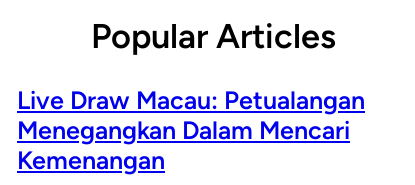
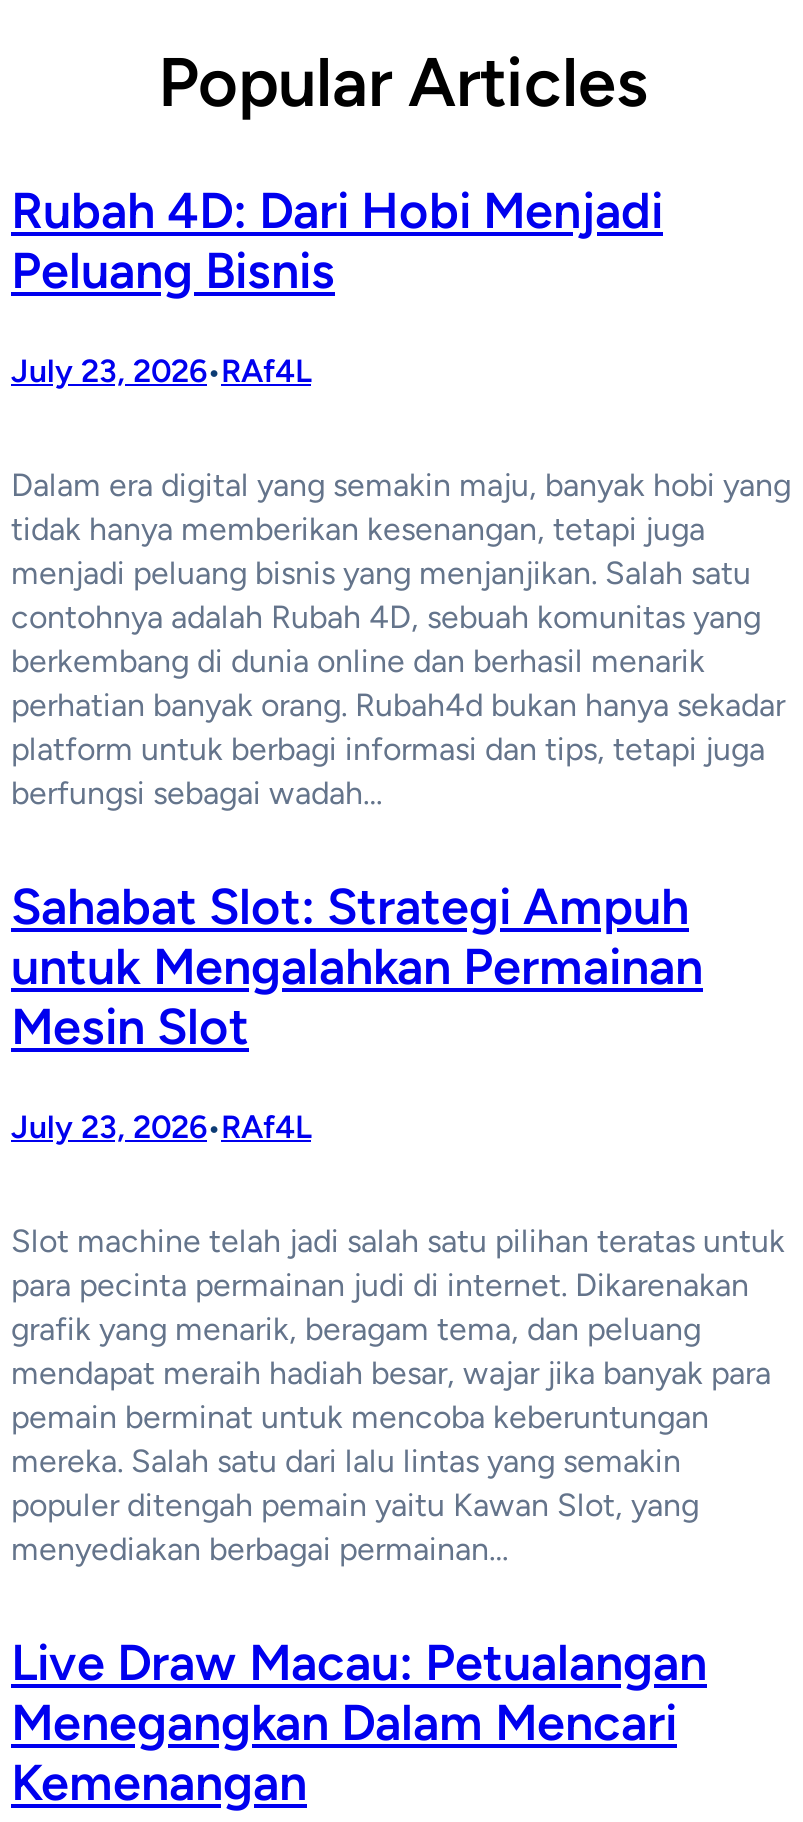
+ Rubah 4D: Dari Hobi Menjadi
+ Peluang Bisnis
+ July 23, 2026•RAf4L
+ Dalam era digital yang semakin maju, banyak hobi yang
+ tidak hanya memberikan kesenangan, tetapi juga
+ menjadi peluang bisnis yang menjanjikan. Salah satu
+ contohnya adalah Rubah 4D, sebuah komunitas yang
+ berkembang di dunia online dan berhasil menarik
+ perhatian banyak orang. Rubah4d bukan hanya sekadar
+ platform untuk berbagi informasi dan tips, tetapi juga
+ berfungsi sebagai wadah…
+ Sahabat Slot: Strategi Ampuh
+ untuk Mengalahkan Permainan
+ Mesin Slot
+ July 23, 2026•RAf4L
+ Slot machine telah jadi salah satu pilihan teratas untuk
+ para pecinta permainan judi di internet. Dikarenakan
+ grafik yang menarik, beragam tema, dan peluang
+ mendapat meraih hadiah besar, wajar jika banyak para
+ pemain berminat untuk mencoba keberuntungan
+ mereka. Salah satu dari lalu lintas yang semakin
+ populer ditengah pemain yaitu Kawan Slot, yang
+ menyediakan berbagai permainan…
